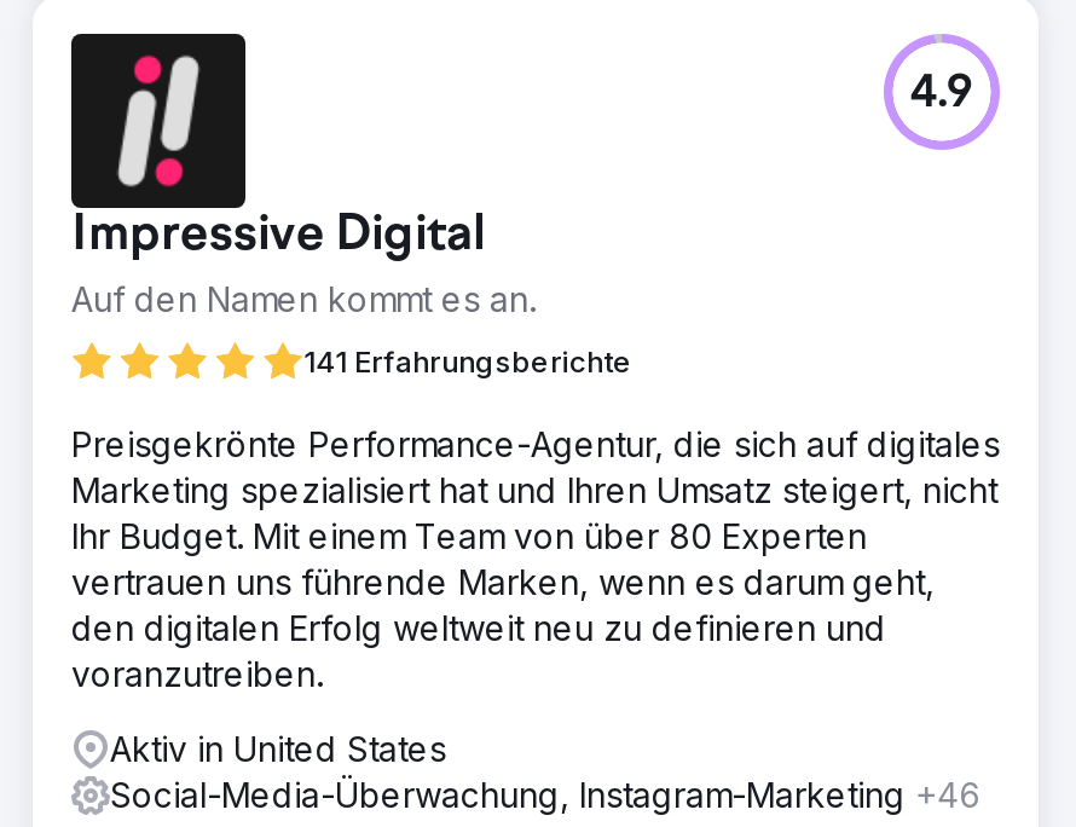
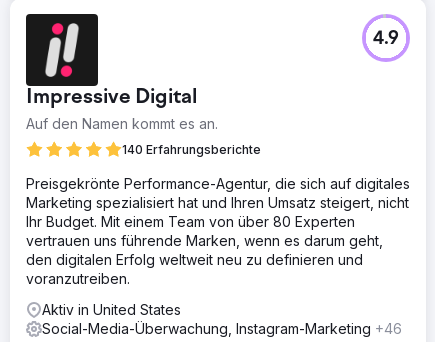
- 141 Erfahrungsberichte
+ 140 Erfahrungsberichte
